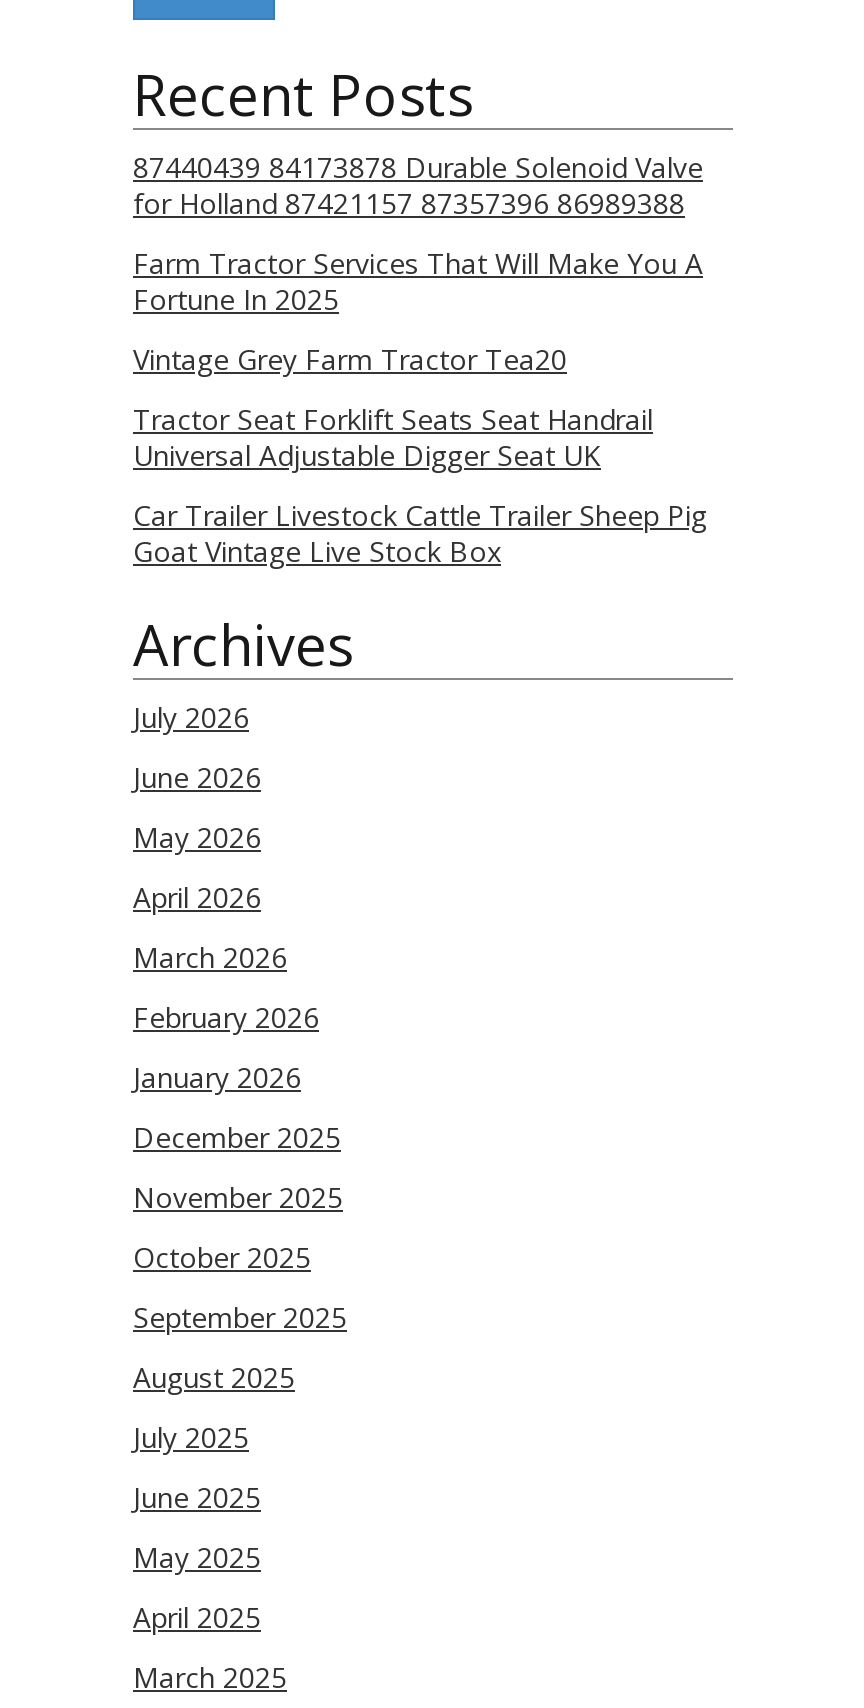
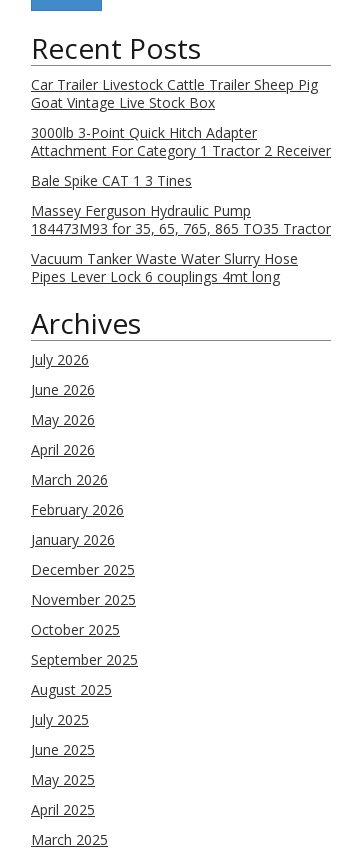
- 87440439 84173878 Durable Solenoid Valve
- for Holland 87421157 87357396 86989388
- Farm Tractor Services That Will Make You A
- Fortune In 2025
- Vintage Grey Farm Tractor Tea20
- Tractor Seat Forklift Seats Seat Handrail
- Universal Adjustable Digger Seat UK

moved up: Car Trailer Livestock Cattle Trailer Sheep Pig | Goat Vintage Live Stock Box

+ 3000lb 3-Point Quick Hitch Adapter
+ Attachment For Category 1 Tractor 2 Receiver
+ Bale Spike CAT 1 3 Tines
+ Massey Ferguson Hydraulic Pump
+ 184473M93 for 35, 65, 765, 865 TO35 Tractor
+ Vacuum Tanker Waste Water Slurry Hose
+ Pipes Lever Lock 6 couplings 4mt long
